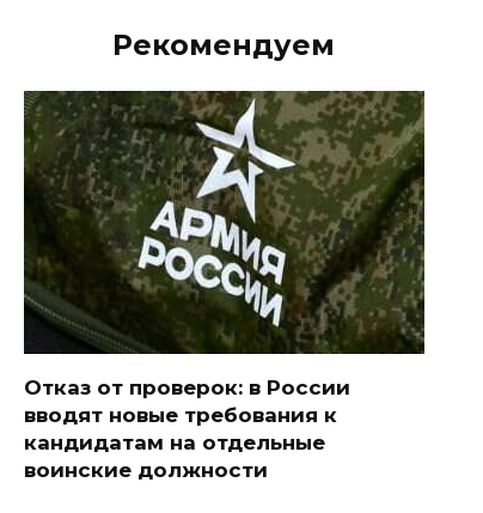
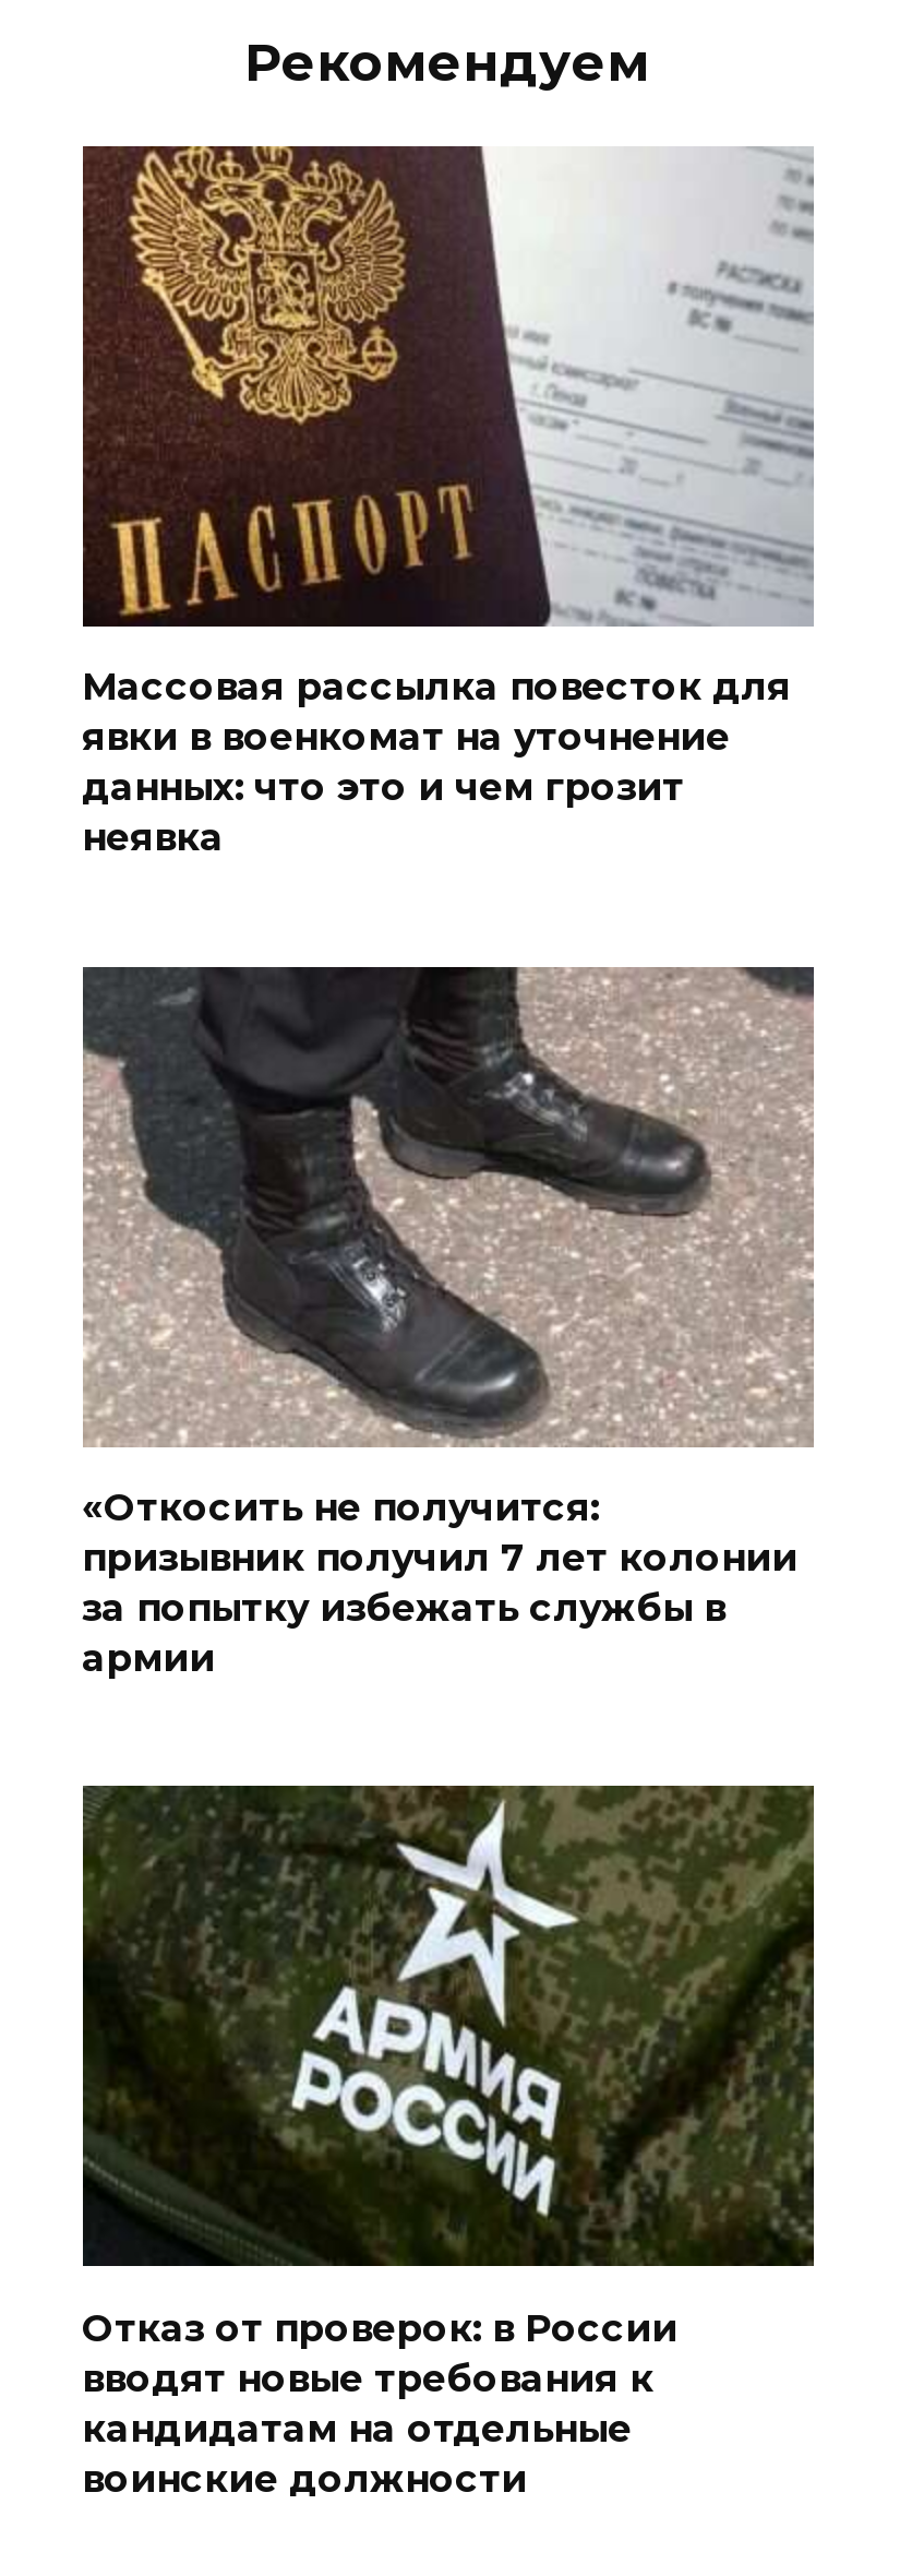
+ [image]
+ «Откосить не получится:
+ призывник получил 7 лет колонии
+ за попытку избежать службы в
+ армии

+ [image]
+ Массовая рассылка повесток для
+ явки в военкомат на уточнение
+ данных: что это и чем грозит
+ неявка
